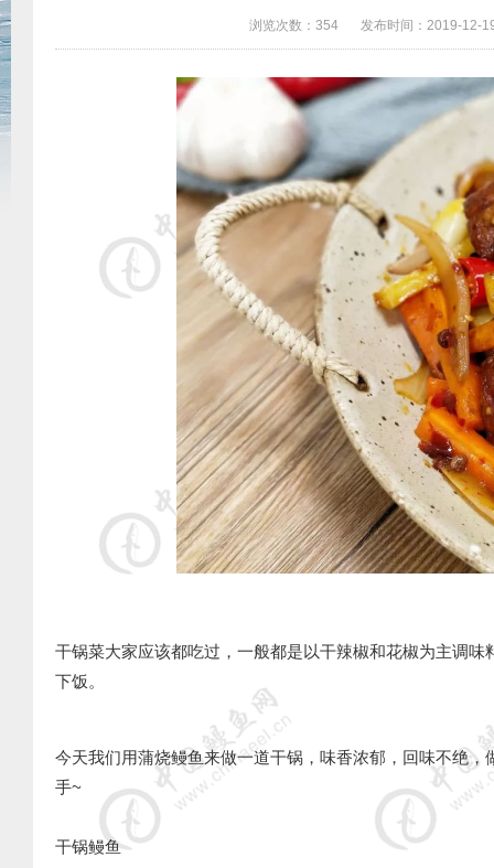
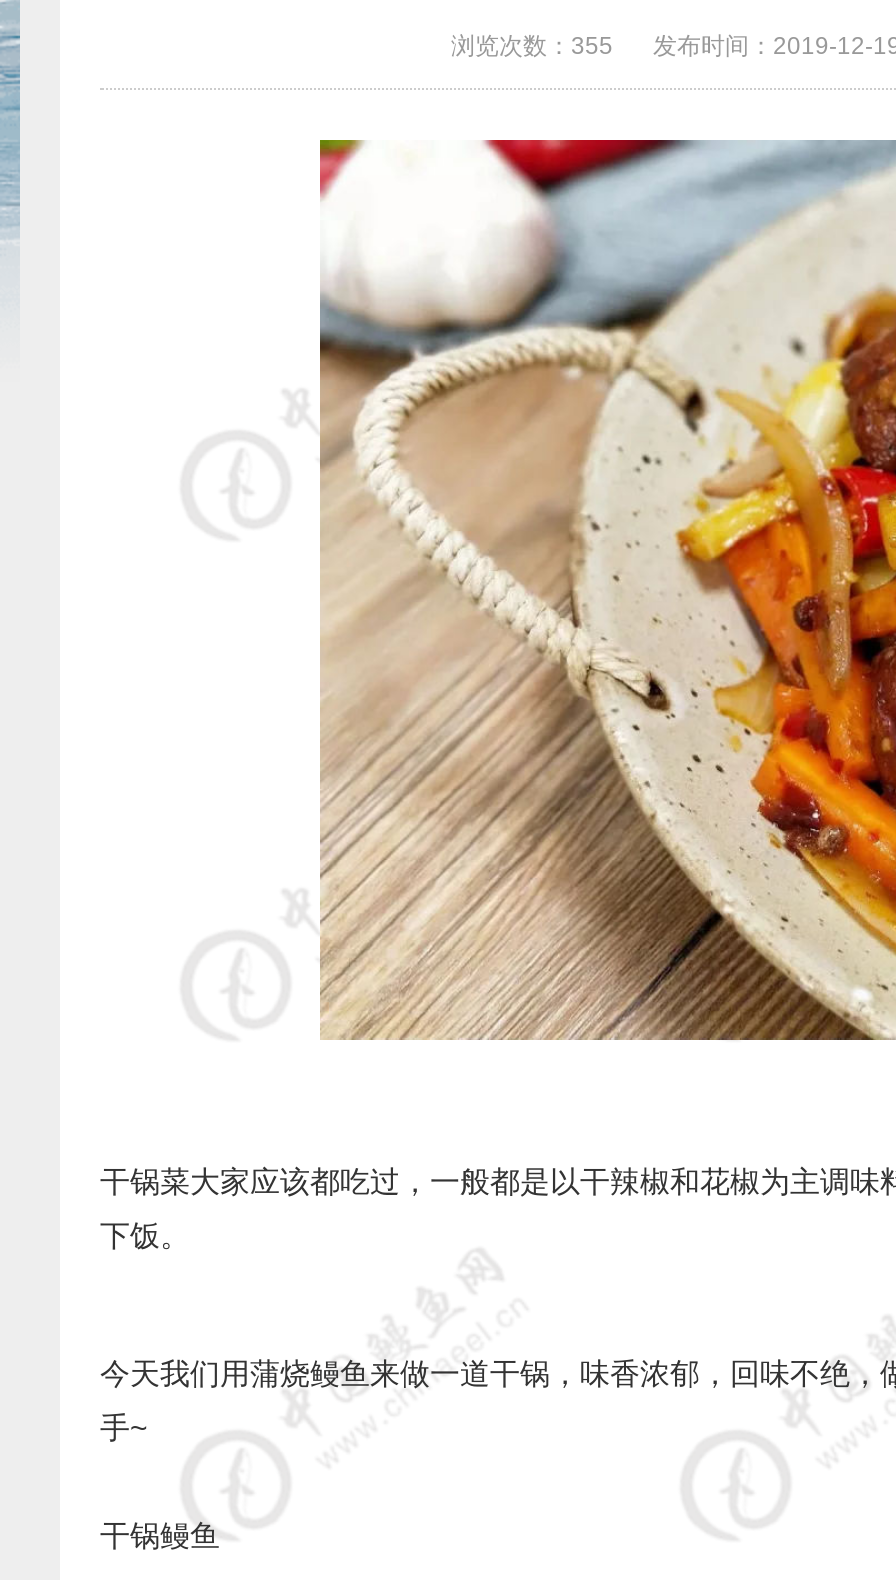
- 浏览次数：354
+ 浏览次数：355
